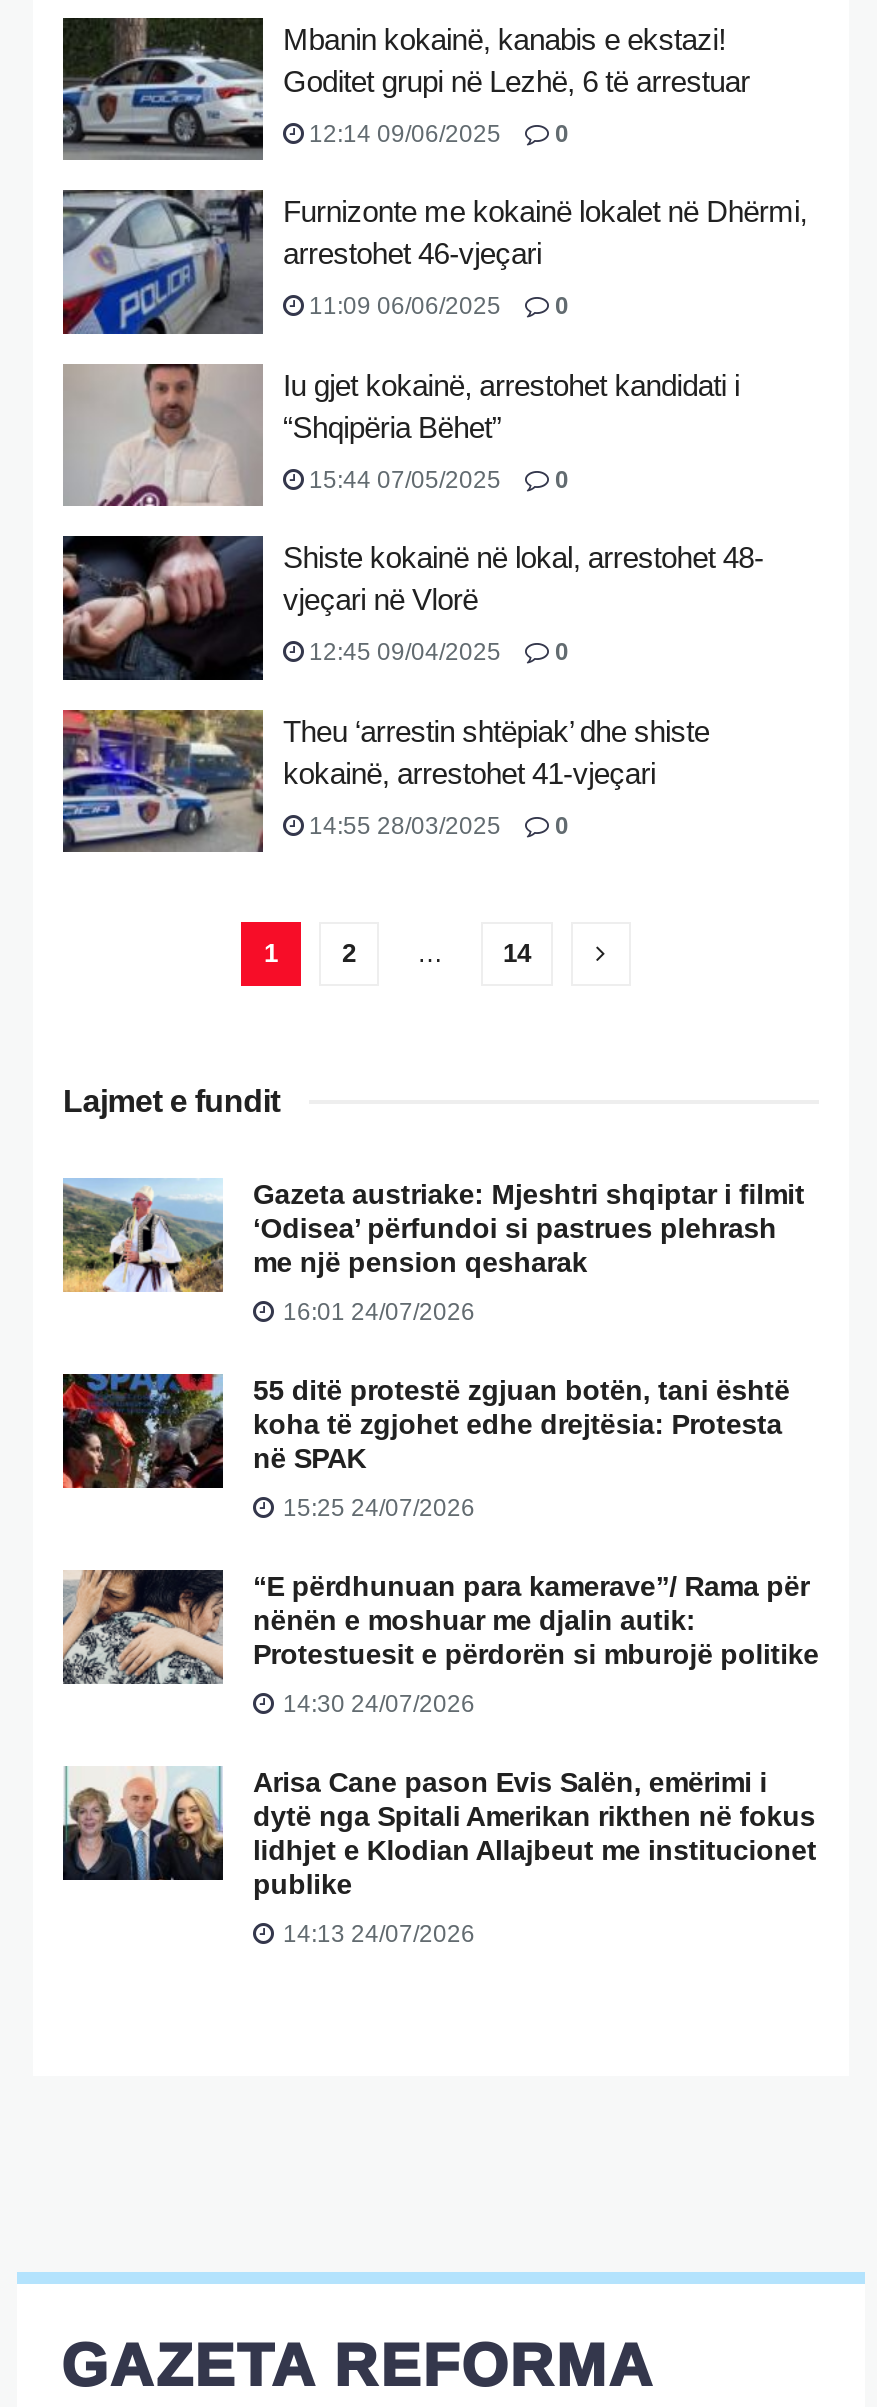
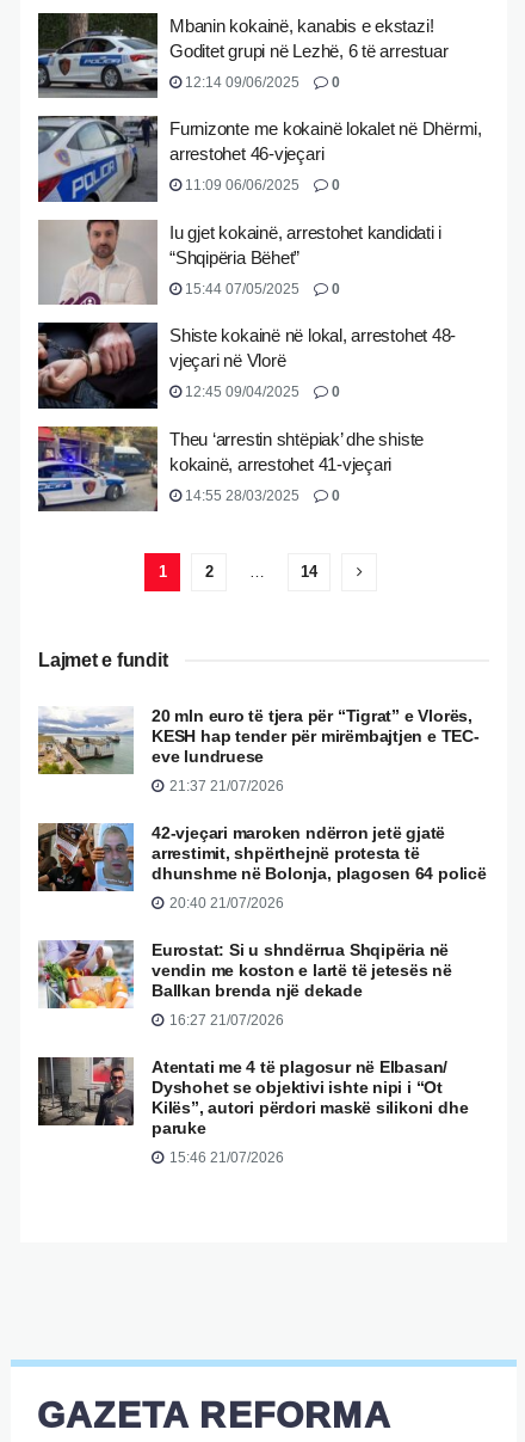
- [image]
- Gazeta austriake: Mjeshtri shqiptar i filmit
- ‘Odisea’ përfundoi si pastrues plehrash
- me një pension qesharak
+ [image]
+ 20 mln euro të tjera për “Tigrat” e Vlorës,
+ KESH hap tender për mirëmbajtjen e TEC-
+ eve lundruese

- 16:01 24/07/2026
+ 21:37 21/07/2026

- [image]
- 55 ditë protestë zgjuan botën, tani është
- koha të zgjohet edhe drejtësia: Protesta
- në SPAK
+ [image]
+ 42-vjeçari maroken ndërron jetë gjatë
+ arrestimit, shpërthejnë protesta të
+ dhunshme në Bolonja, plagosen 64 policë

- 15:25 24/07/2026
+ 20:40 21/07/2026

- [image]
- “E përdhunuan para kamerave”/ Rama për
- nënën e moshuar me djalin autik:
- Protestuesit e përdorën si mburojë politike
+ [image]
+ Eurostat: Si u shndërrua Shqipëria në
+ vendin me koston e lartë të jetesës në
+ Ballkan brenda një dekade

- 14:30 24/07/2026
+ 16:27 21/07/2026

- [image]
- Arisa Cane pason Evis Salën, emërimi i
- dytë nga Spitali Amerikan rikthen në fokus
- lidhjet e Klodian Allajbeut me institucionet
- publike
+ [image]
+ Atentati me 4 të plagosur në Elbasan/
+ Dyshohet se objektivi ishte nipi i “Ot
+ Kilës”, autori përdori maskë silikoni dhe
+ paruke

- 14:13 24/07/2026
+ 15:46 21/07/2026
